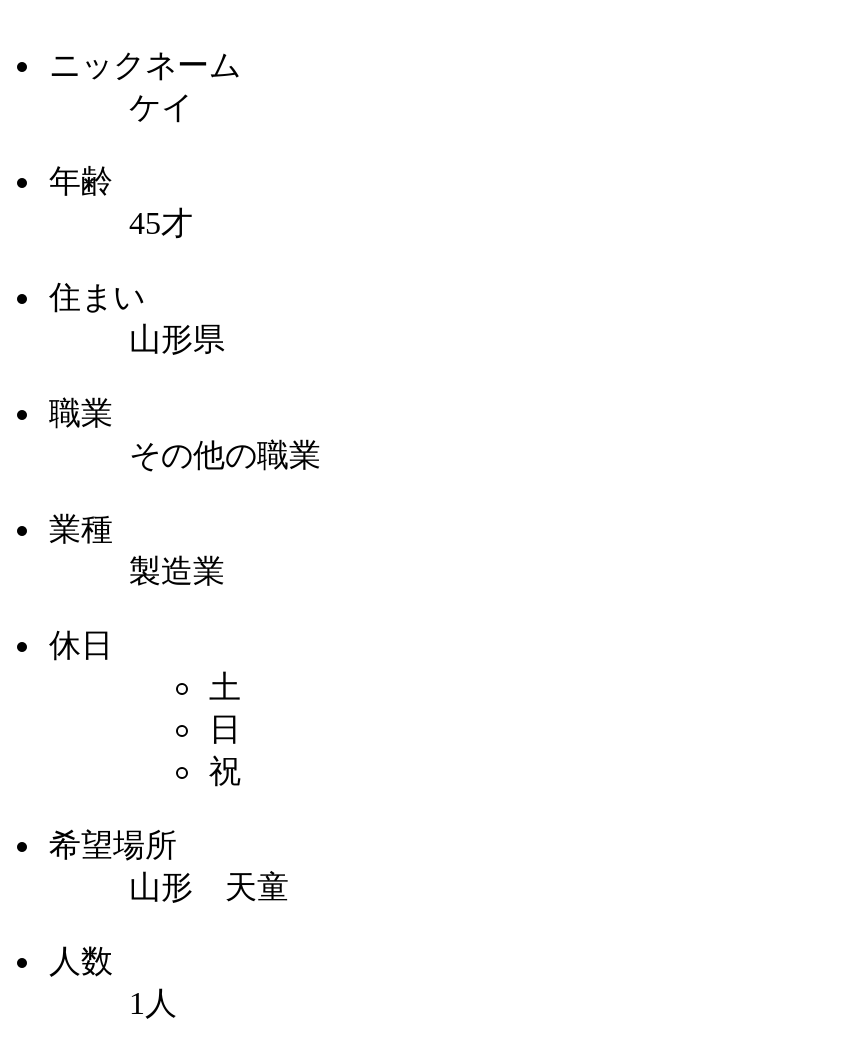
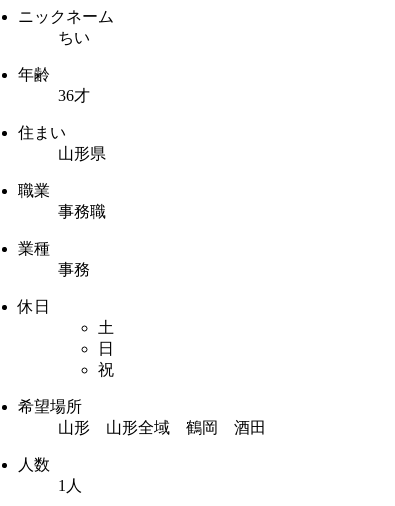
- ケイ
+ ちい

- 45才
+ 36才

- その他の職業
+ 事務職

- 製造業
+ 事務

- 山形 天童
+ 山形 山形全域 鶴岡 酒田
